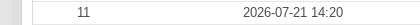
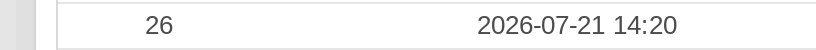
- 11
+ 26
